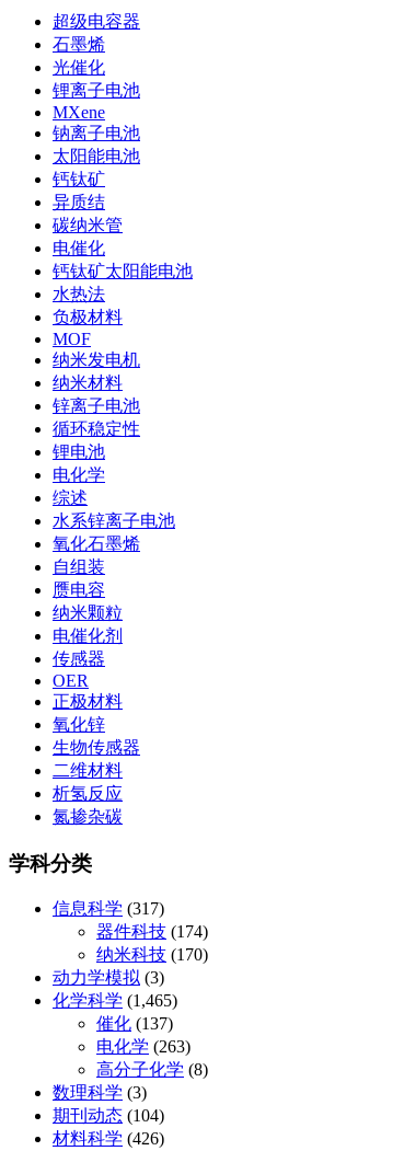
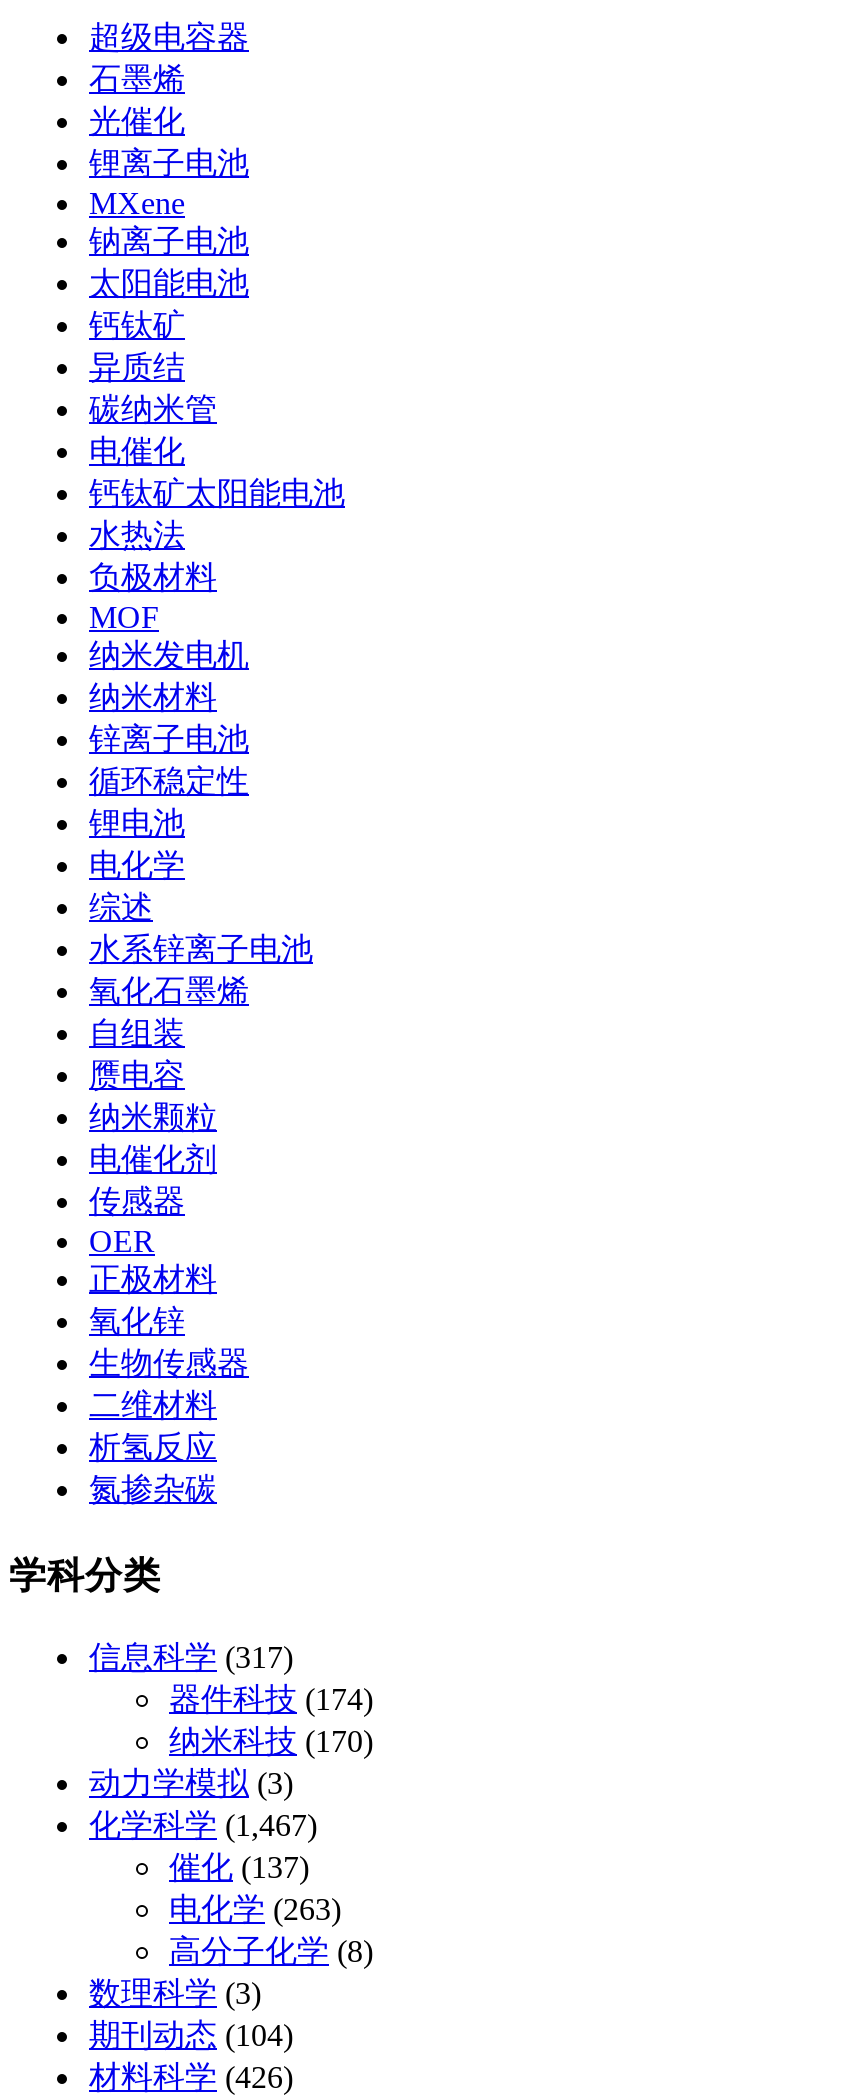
- 化学科学(1,465)
+ 化学科学(1,467)
